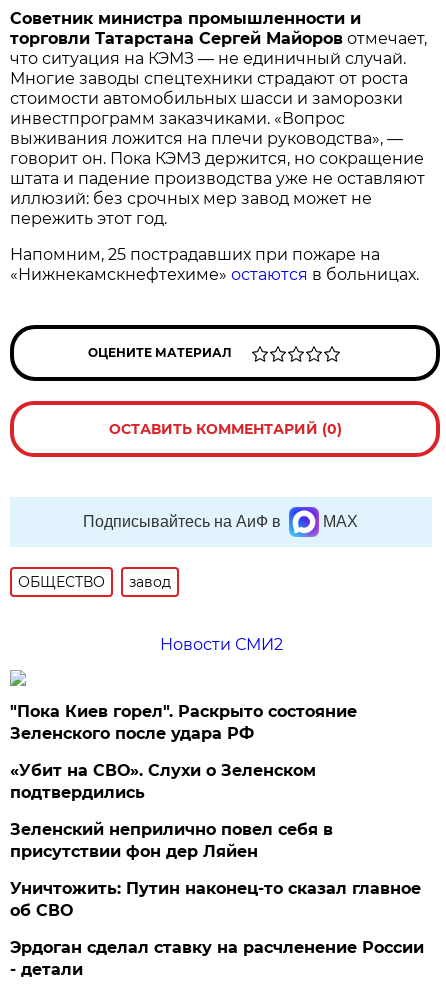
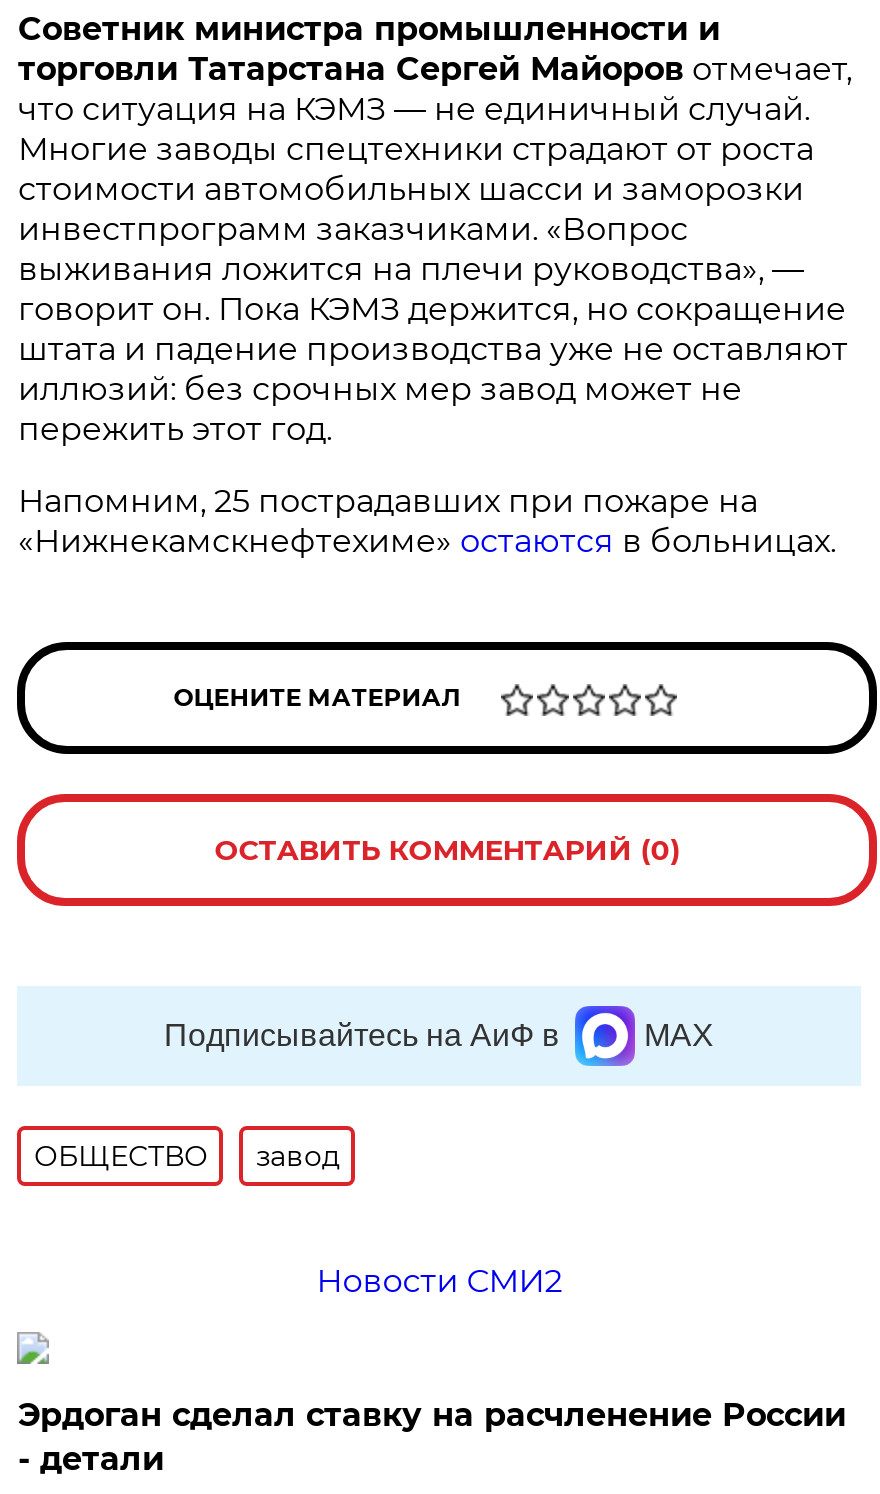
- "Пока Киев горел". Раскрыто состояние
- Зеленского после удара РФ
- «Убит на СВО». Слухи о Зеленском
- подтвердились
- Зеленский неприлично повел cебя в
- присутствии фон дер Ляйен
- Уничтожить: Путин наконец-то сказал главное
- об СВО
